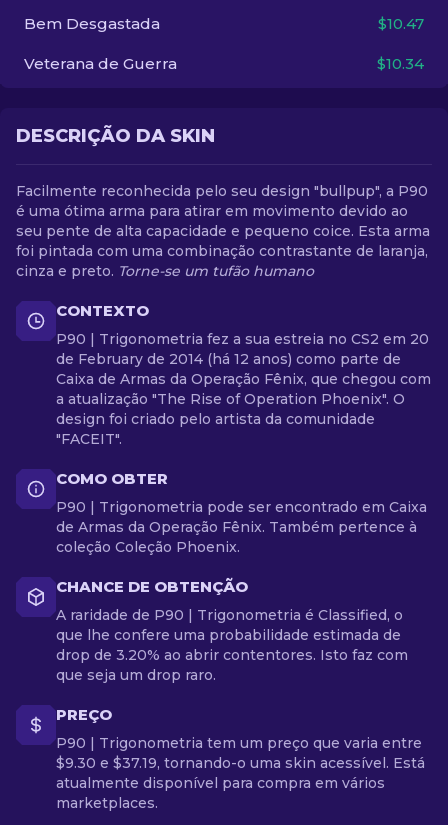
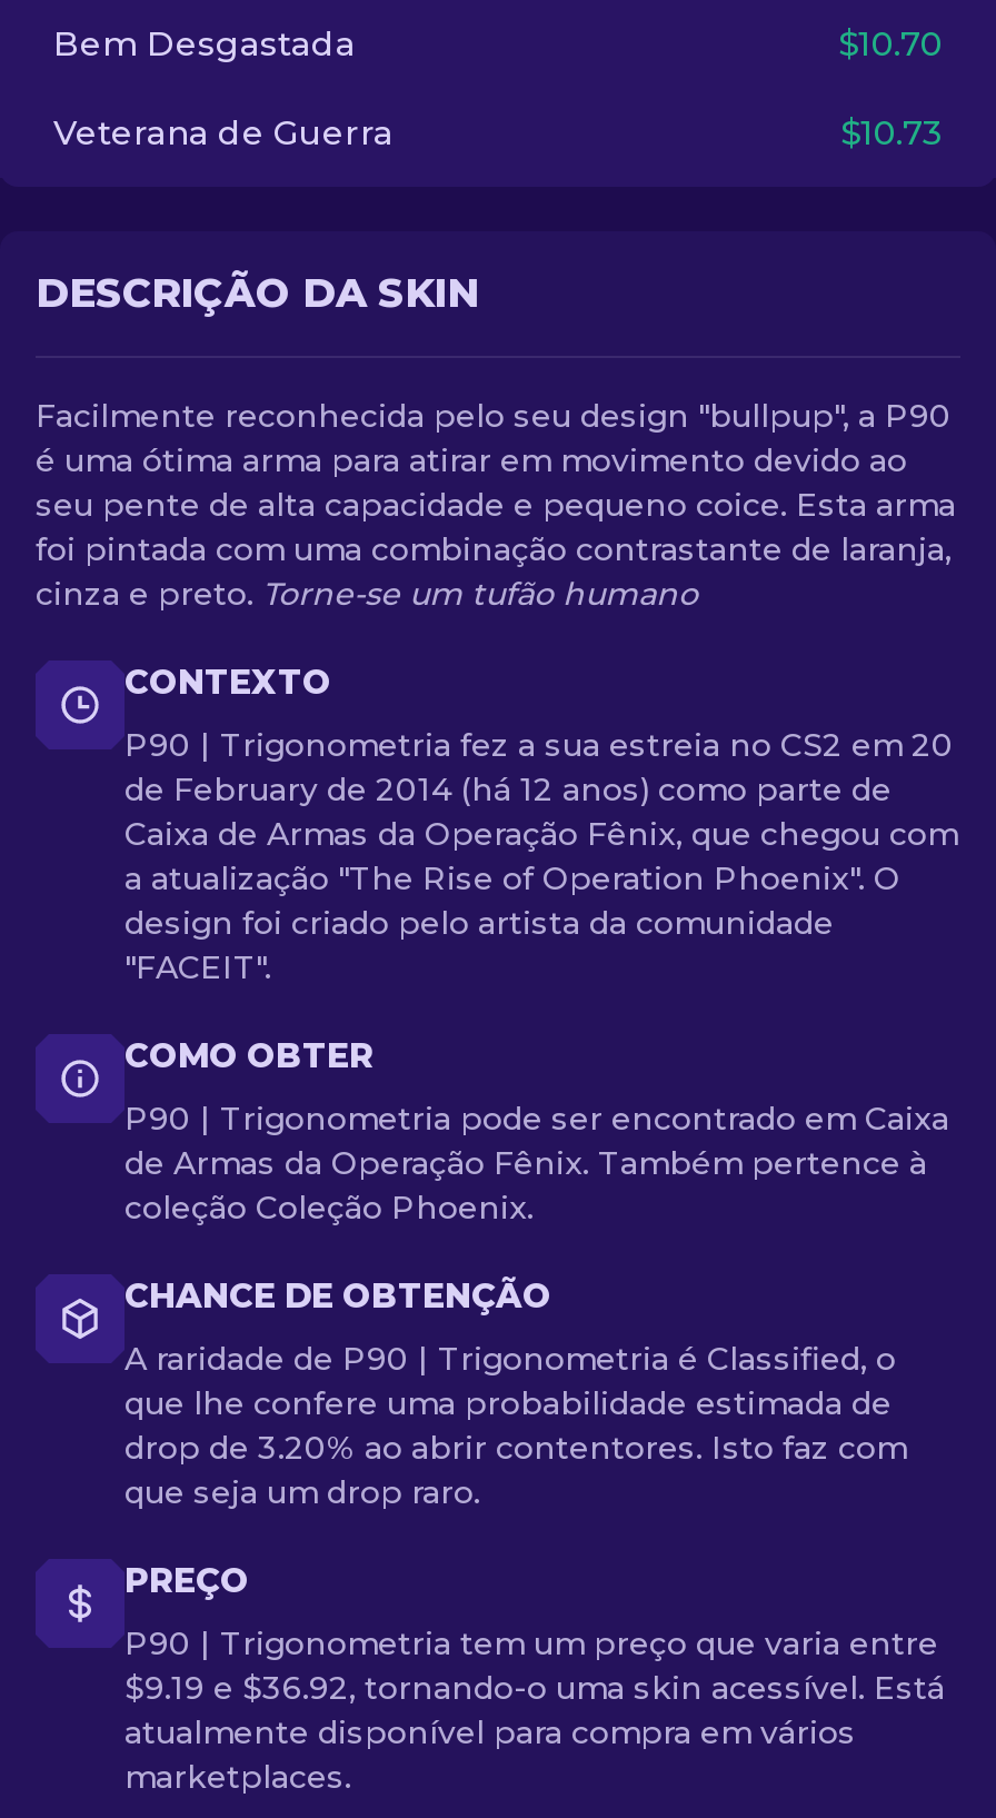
- $10.47
+ $10.70

- $10.34
+ $10.73

- $9.30 e $37.19, tornando-o uma skin acessível. Está
+ $9.19 e $36.92, tornando-o uma skin acessível. Está
